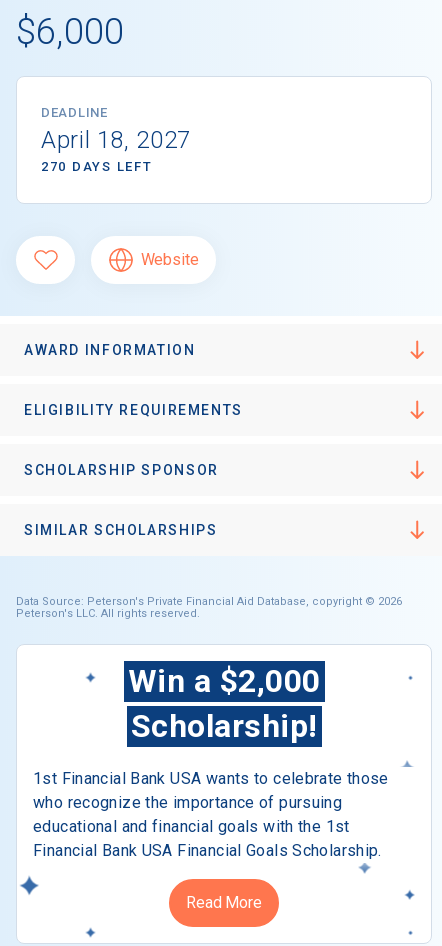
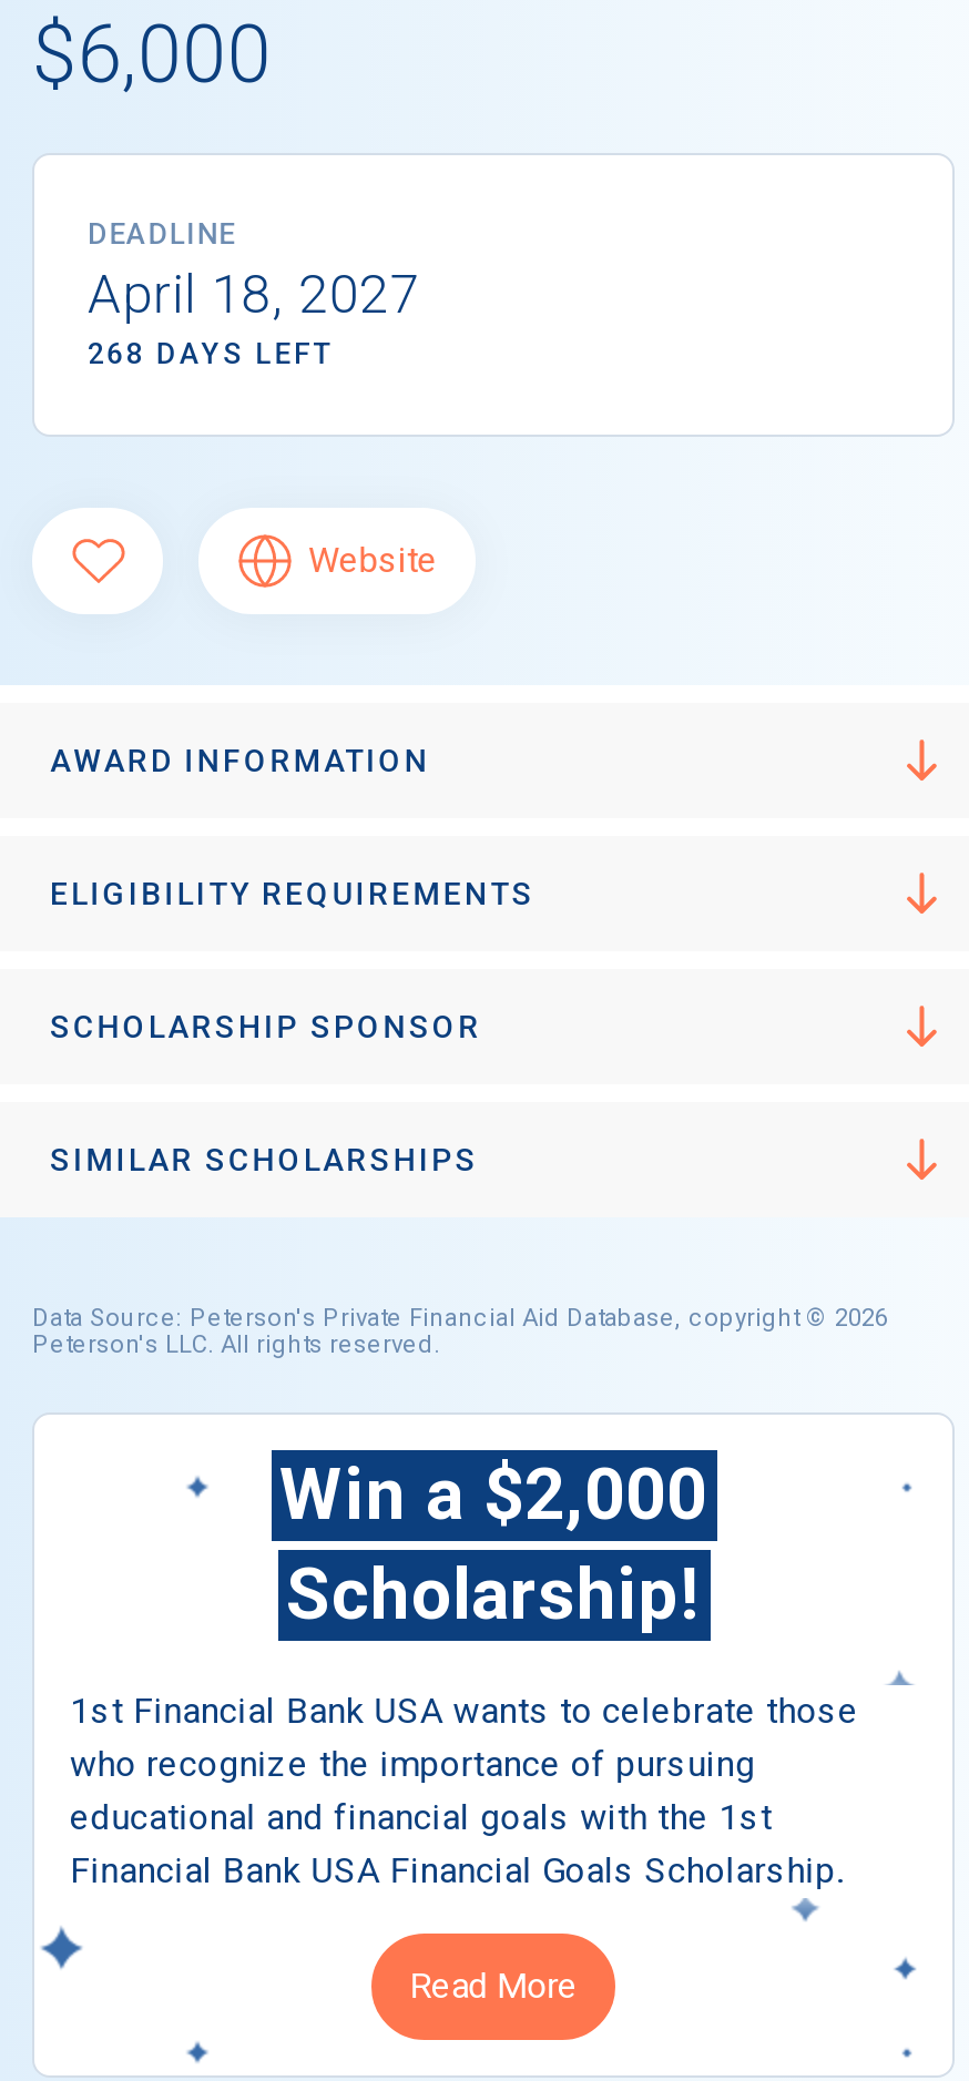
- 270 DAYS LEFT
+ 268 DAYS LEFT
